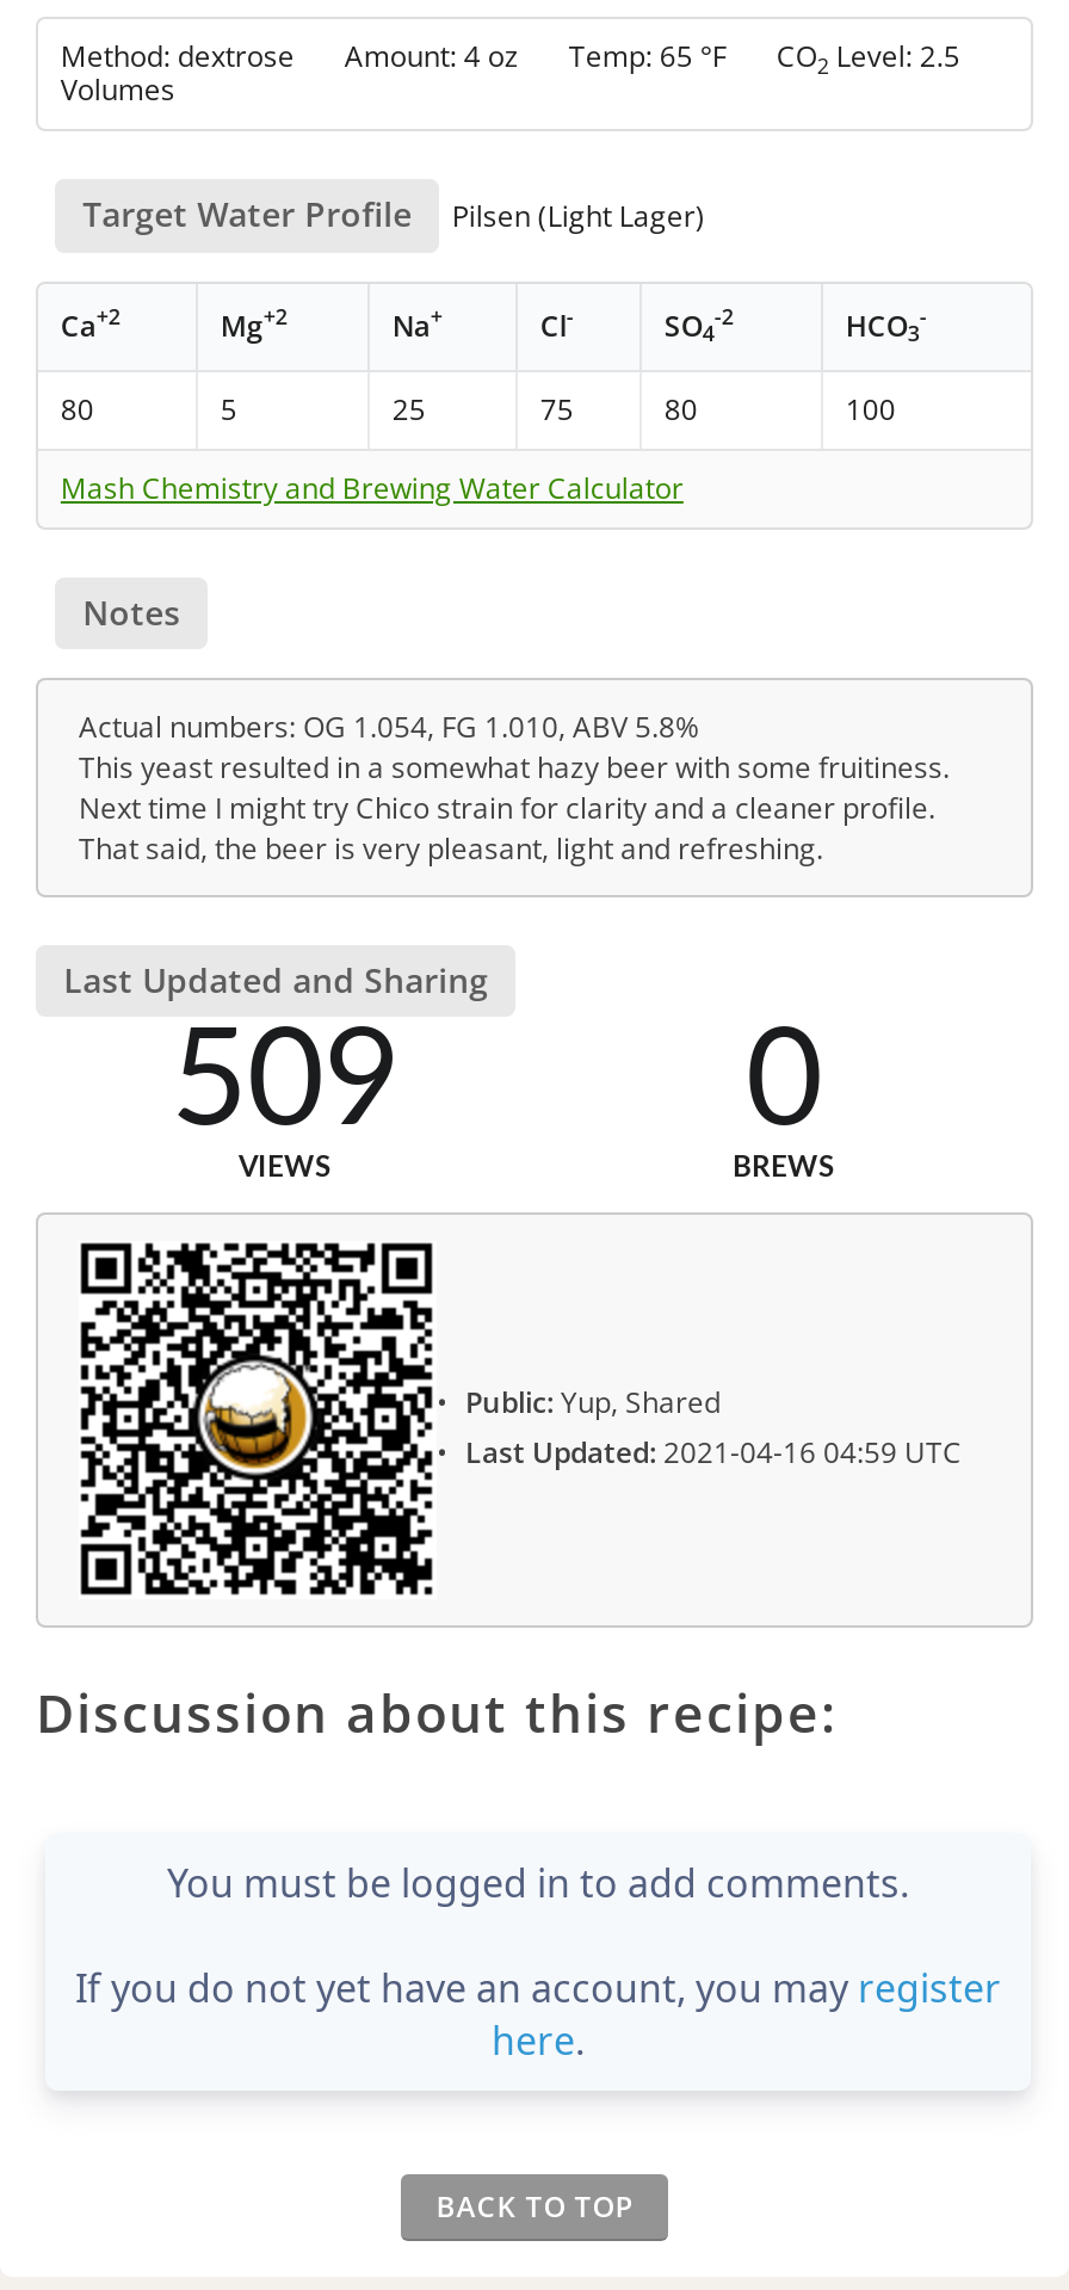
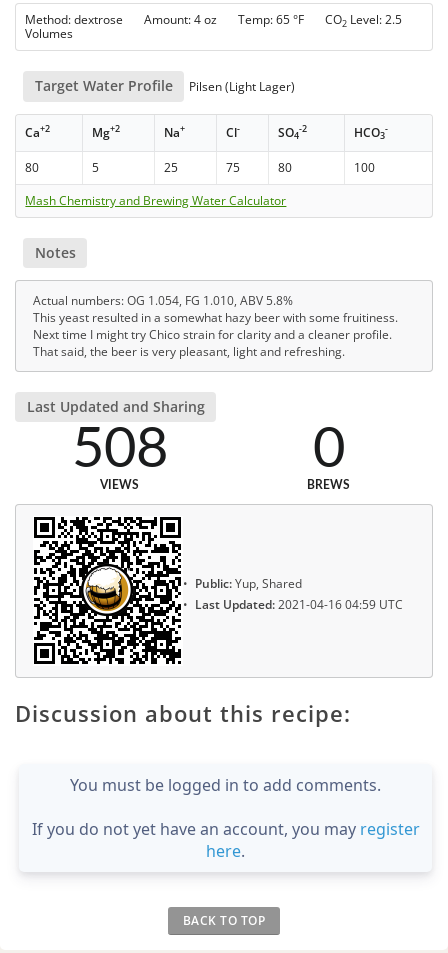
- 509
+ 508
